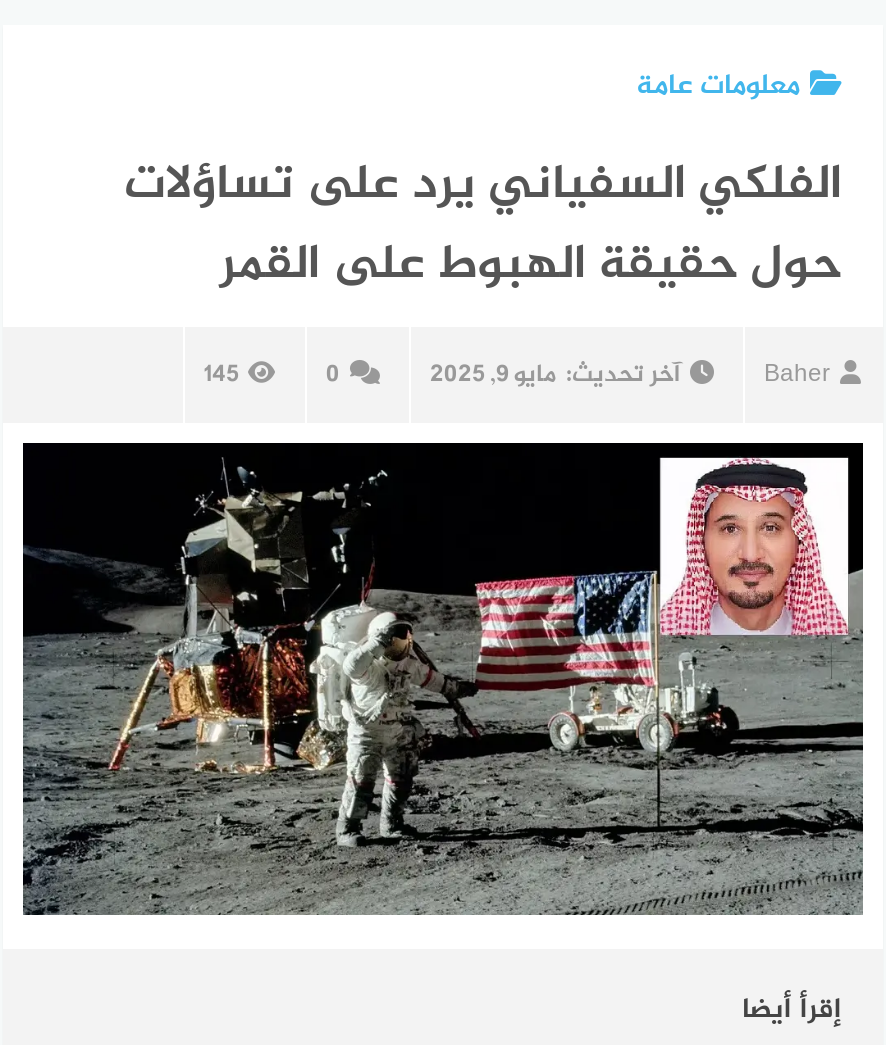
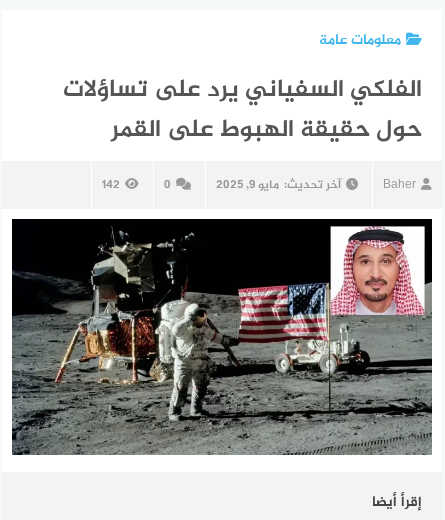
- 145
+ 142
